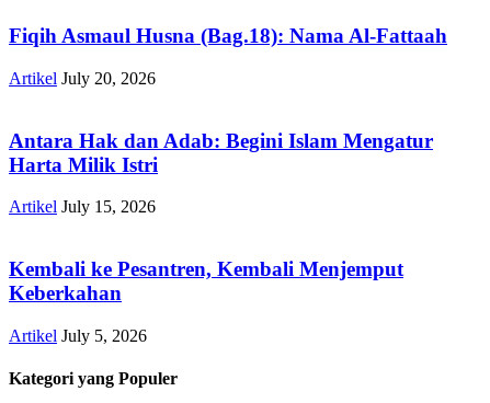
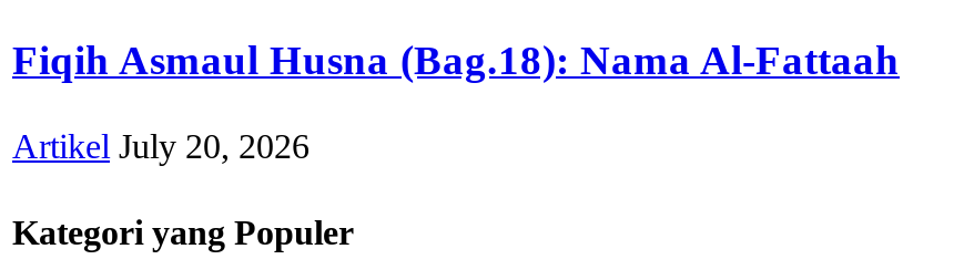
- Antara Hak dan Adab: Begini Islam Mengatur
- Harta Milik Istri
- Artikel July 15, 2026
- Kembali ke Pesantren, Kembali Menjemput
- Keberkahan
- Artikel July 5, 2026
